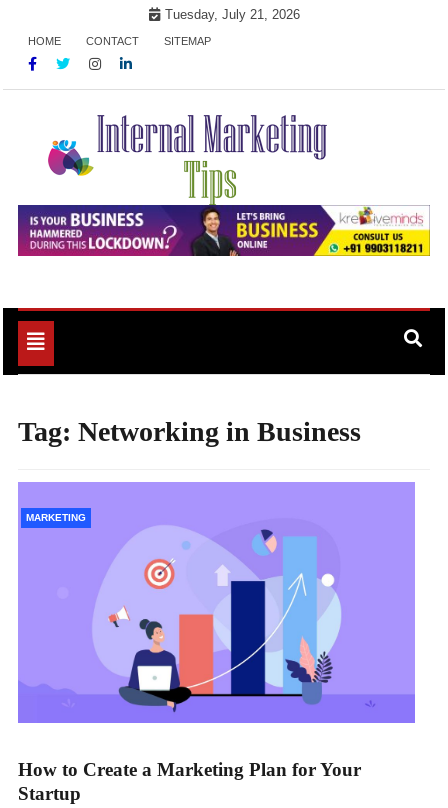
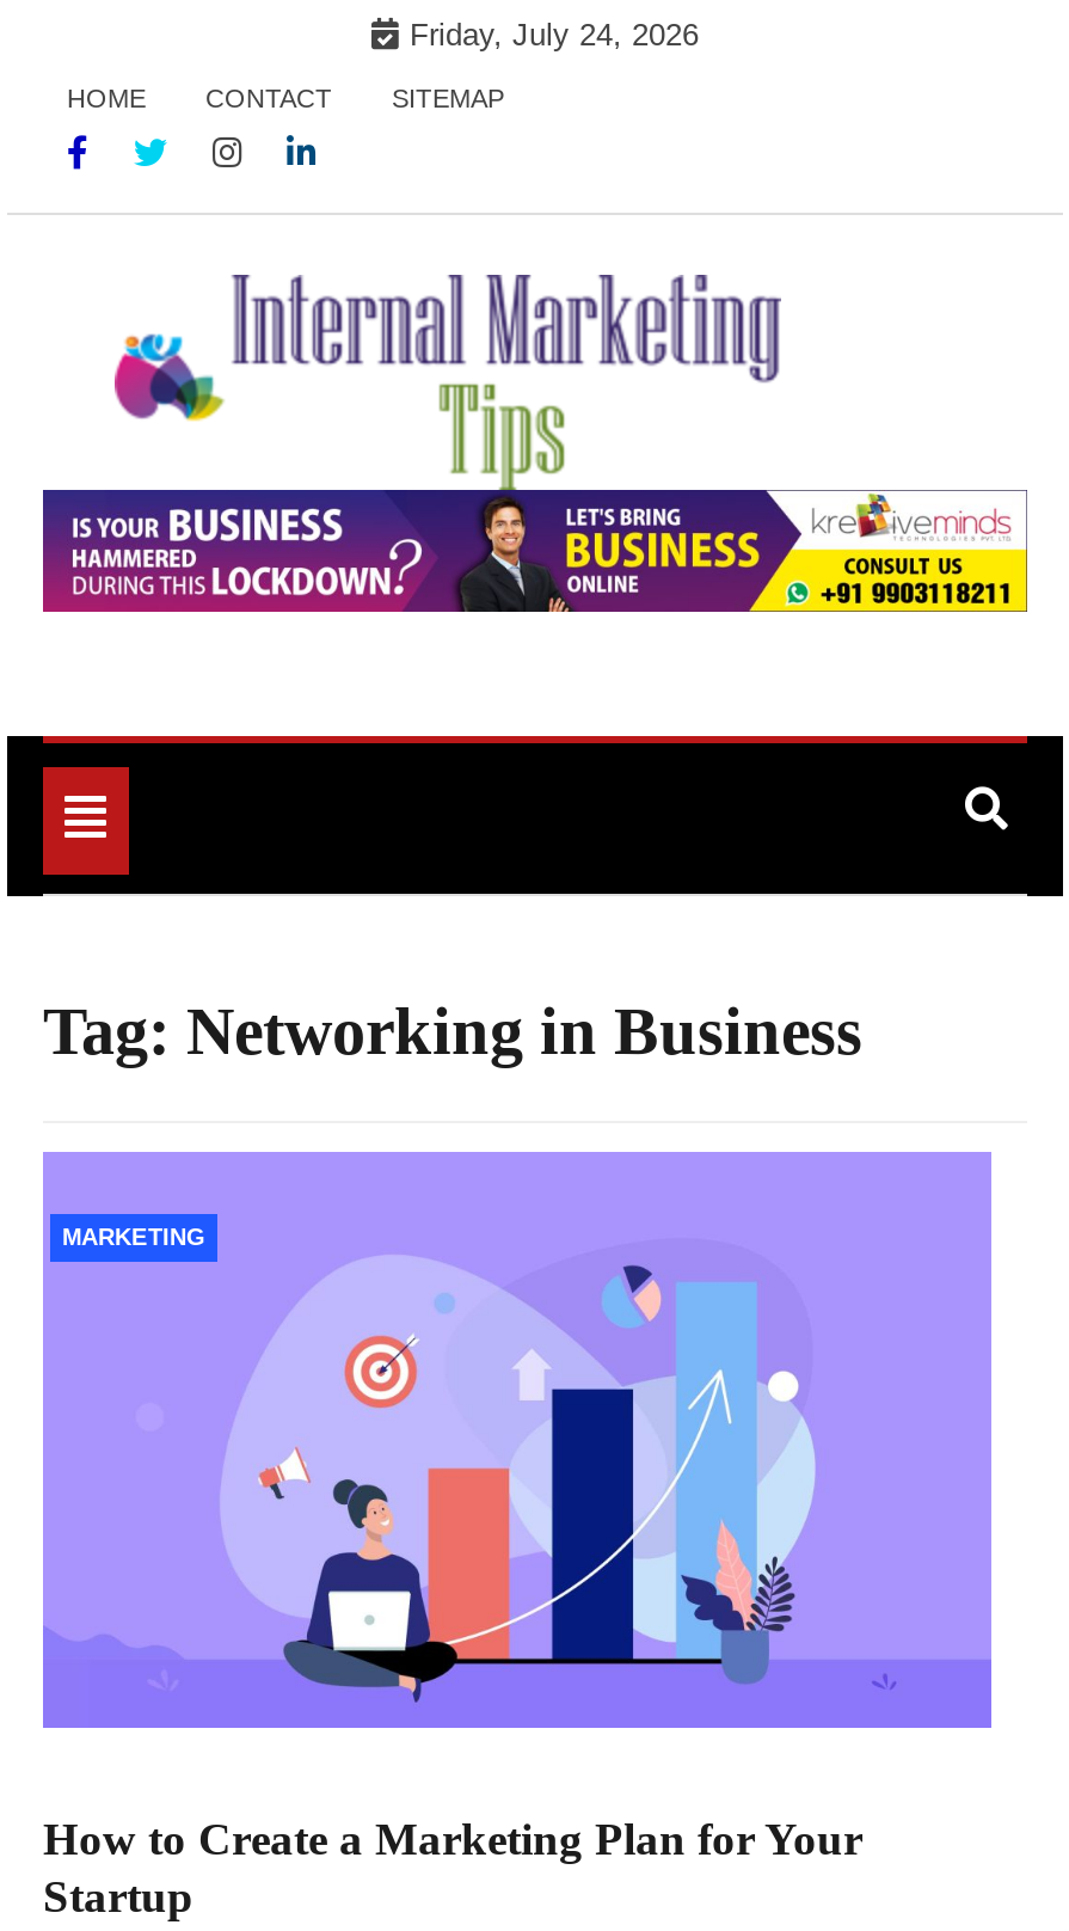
- Tuesday, July 21, 2026
+ Friday, July 24, 2026
